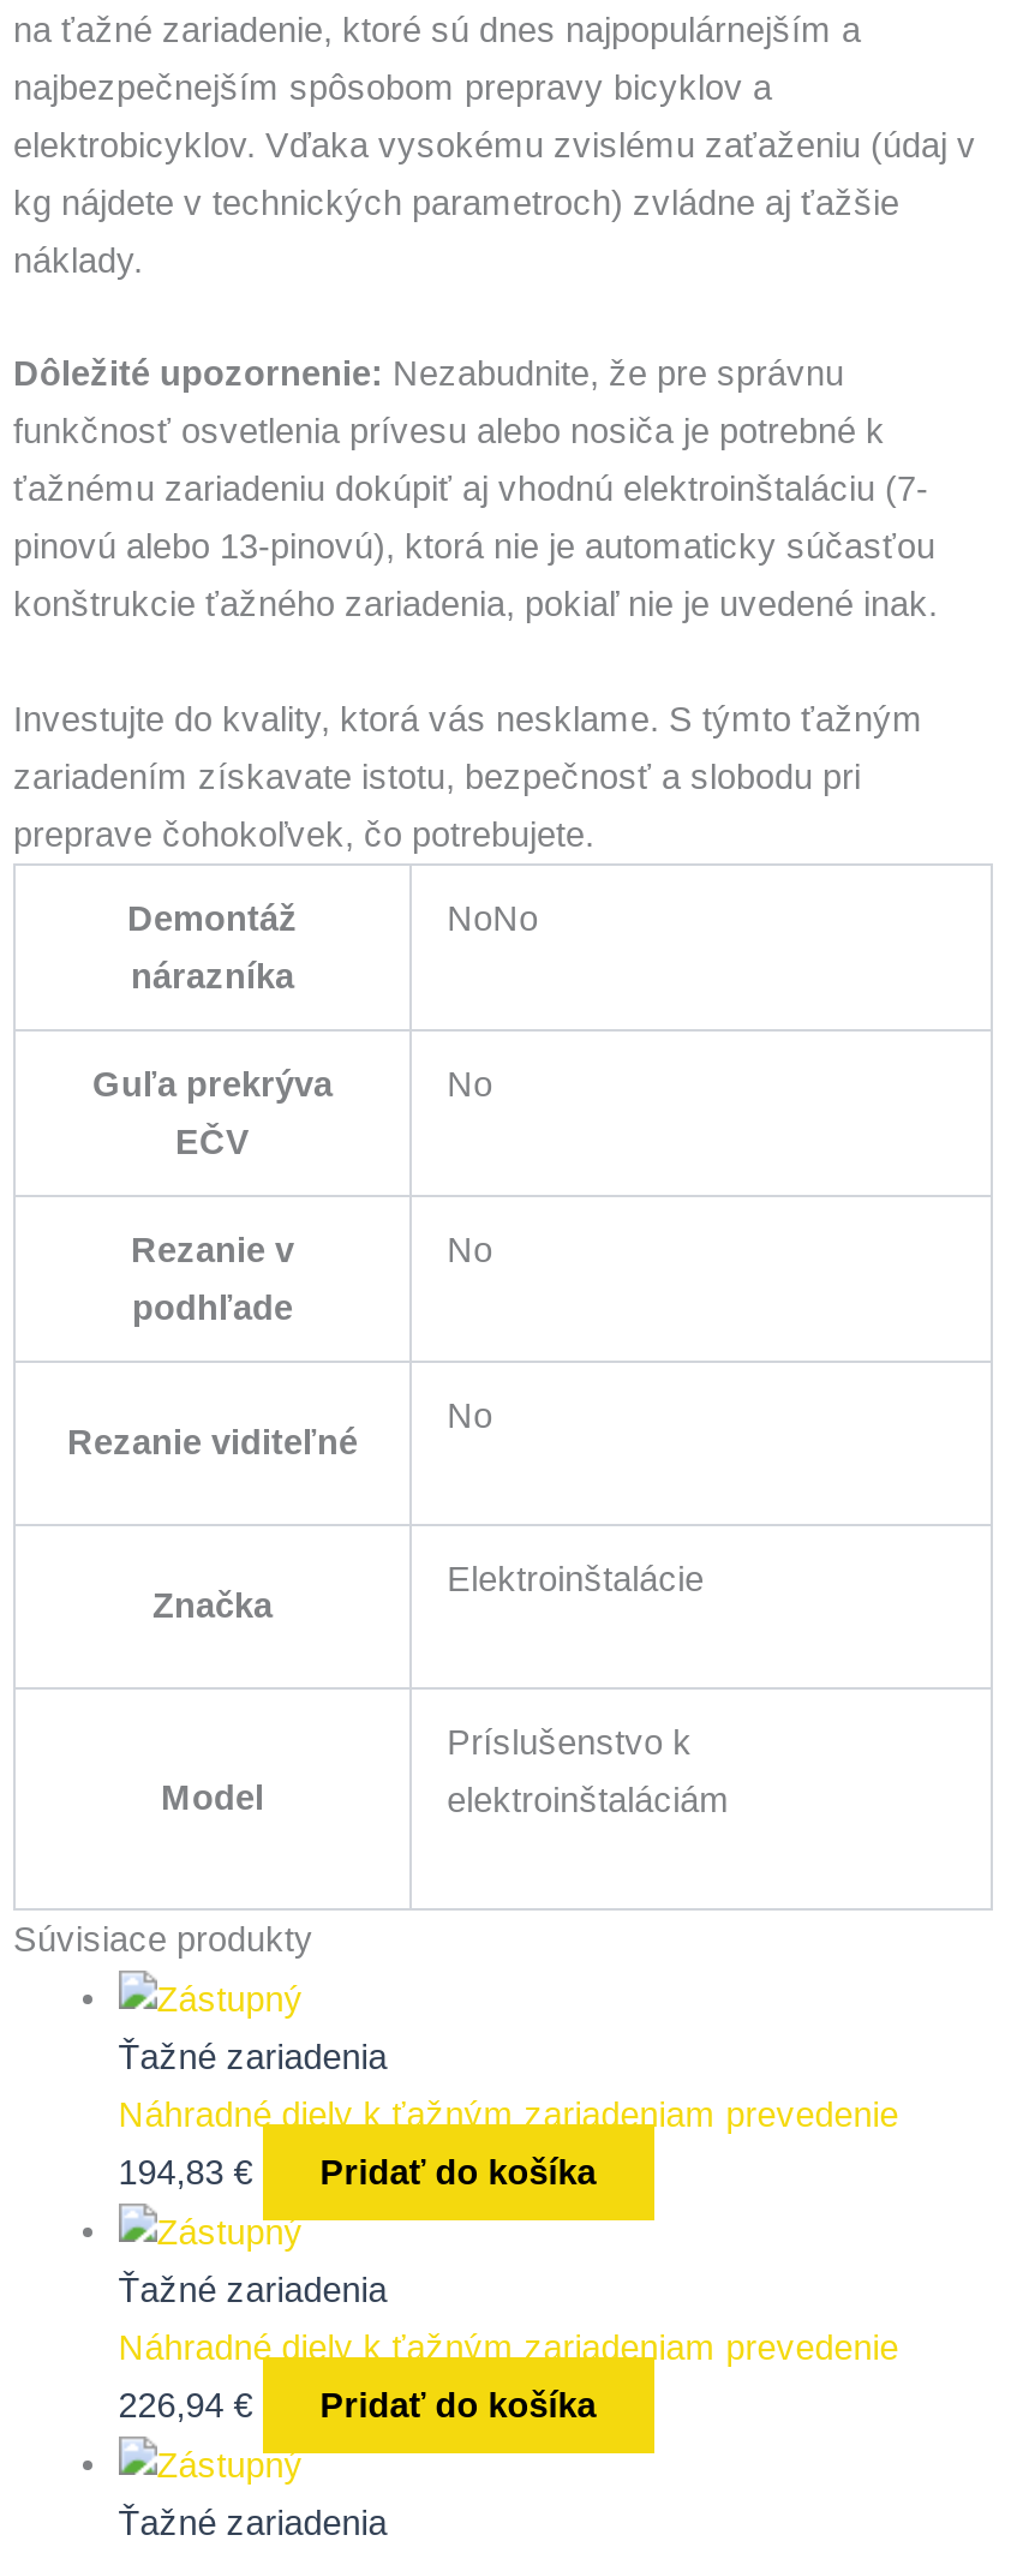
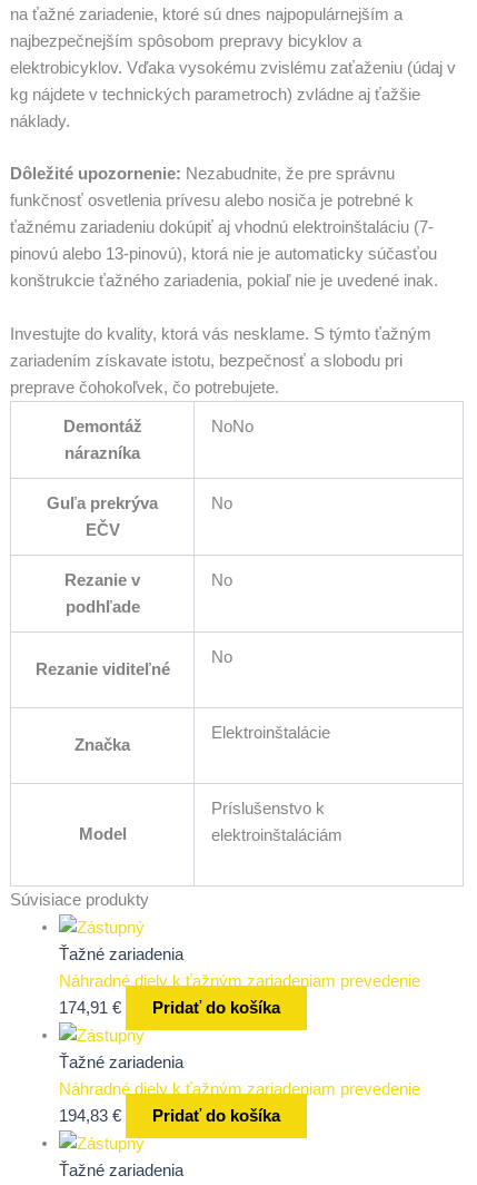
- 194,83 € Pridať do košíka
+ 174,91 € Pridať do košíka

- 226,94 € Pridať do košíka
+ 194,83 € Pridať do košíka
